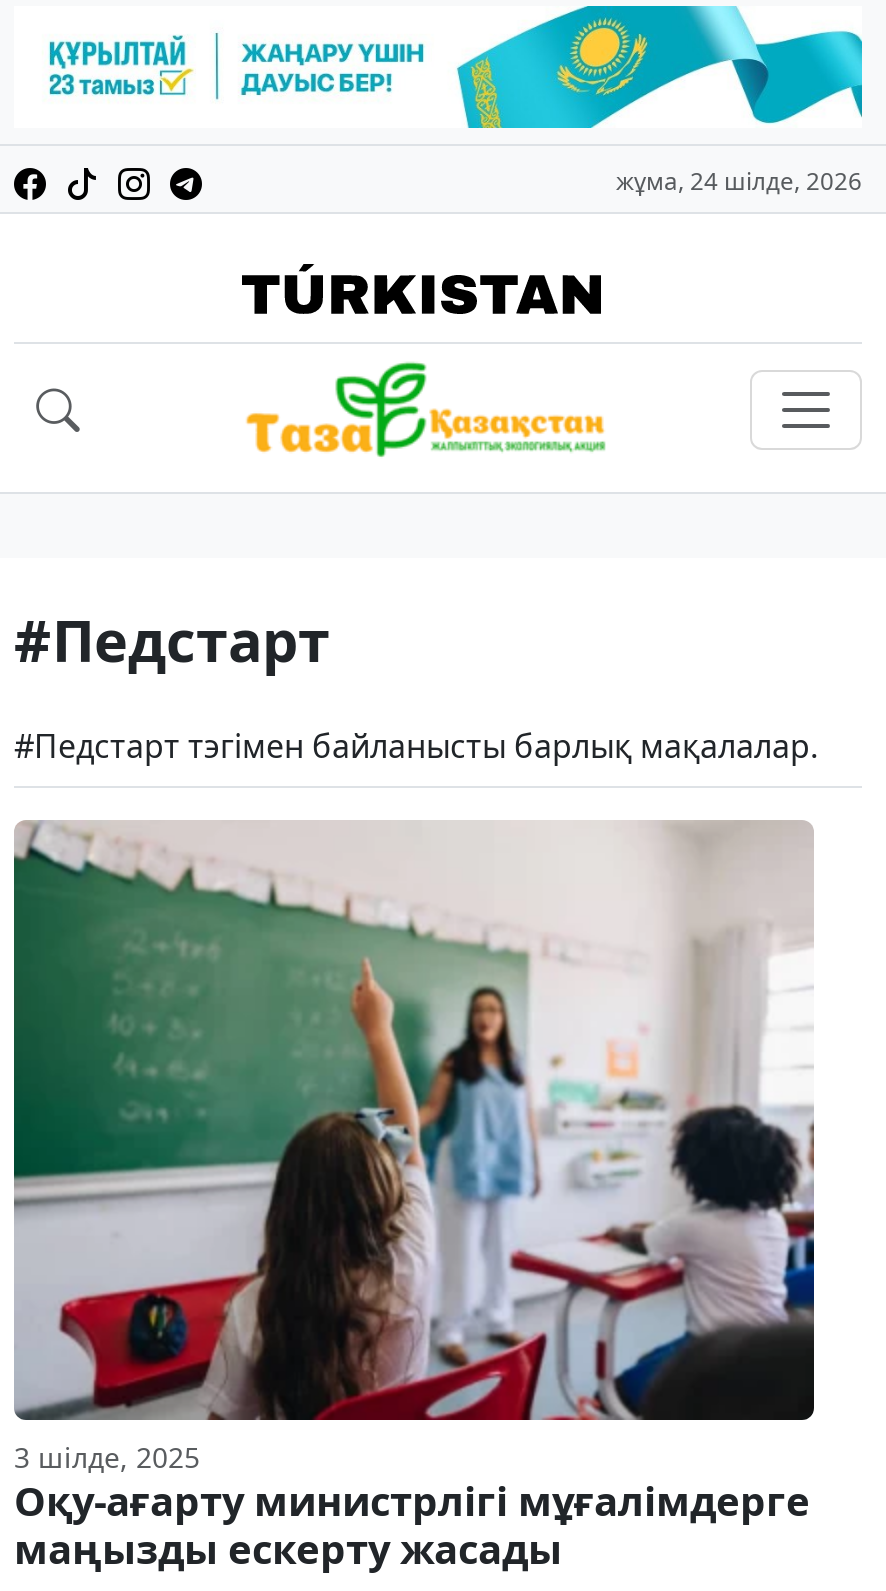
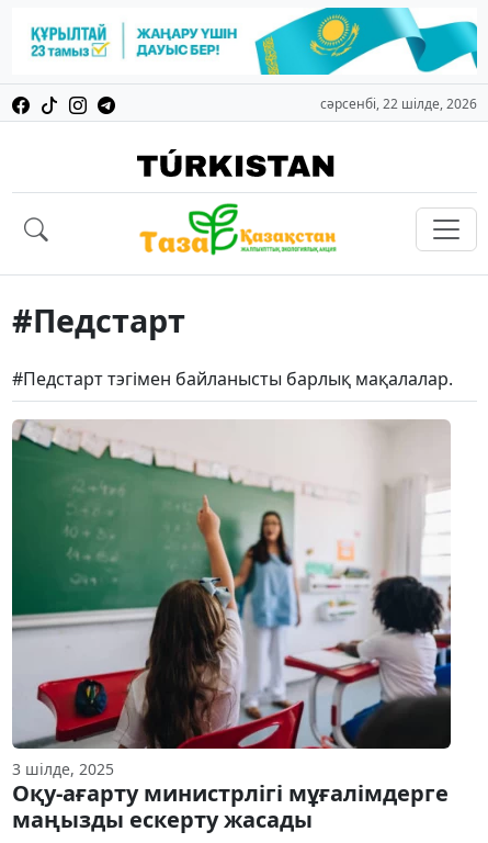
- жұма, 24 шілде, 2026
+ сәрсенбі, 22 шілде, 2026
